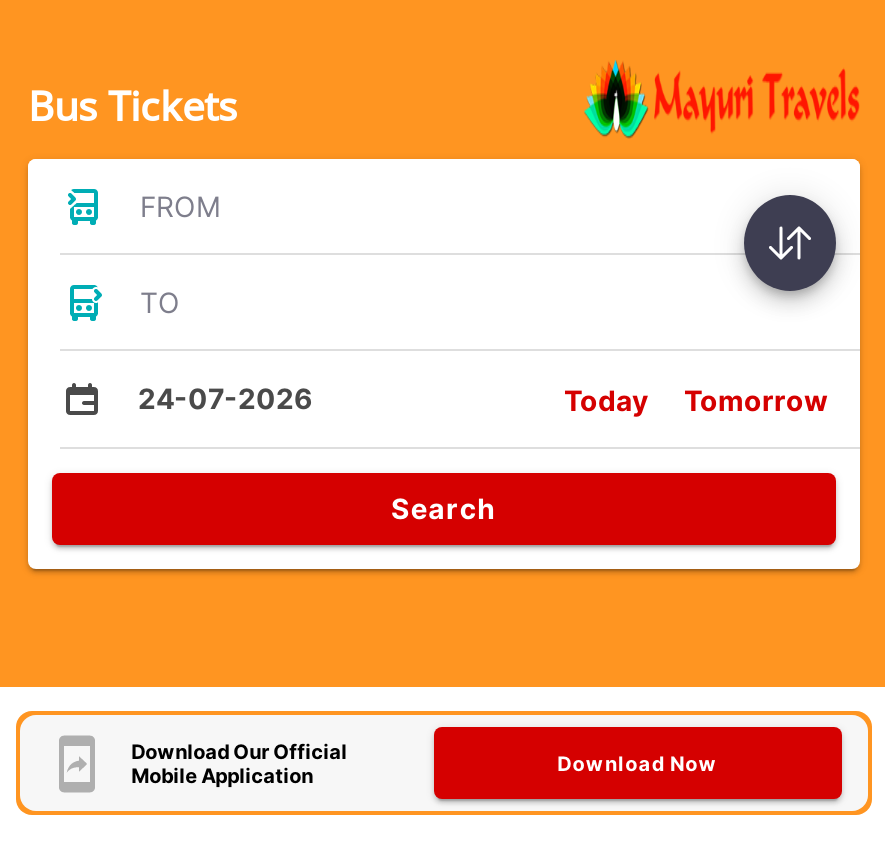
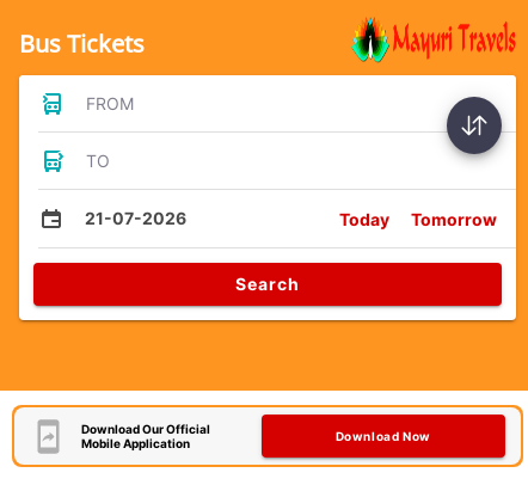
- 24-07-2026
+ 21-07-2026
